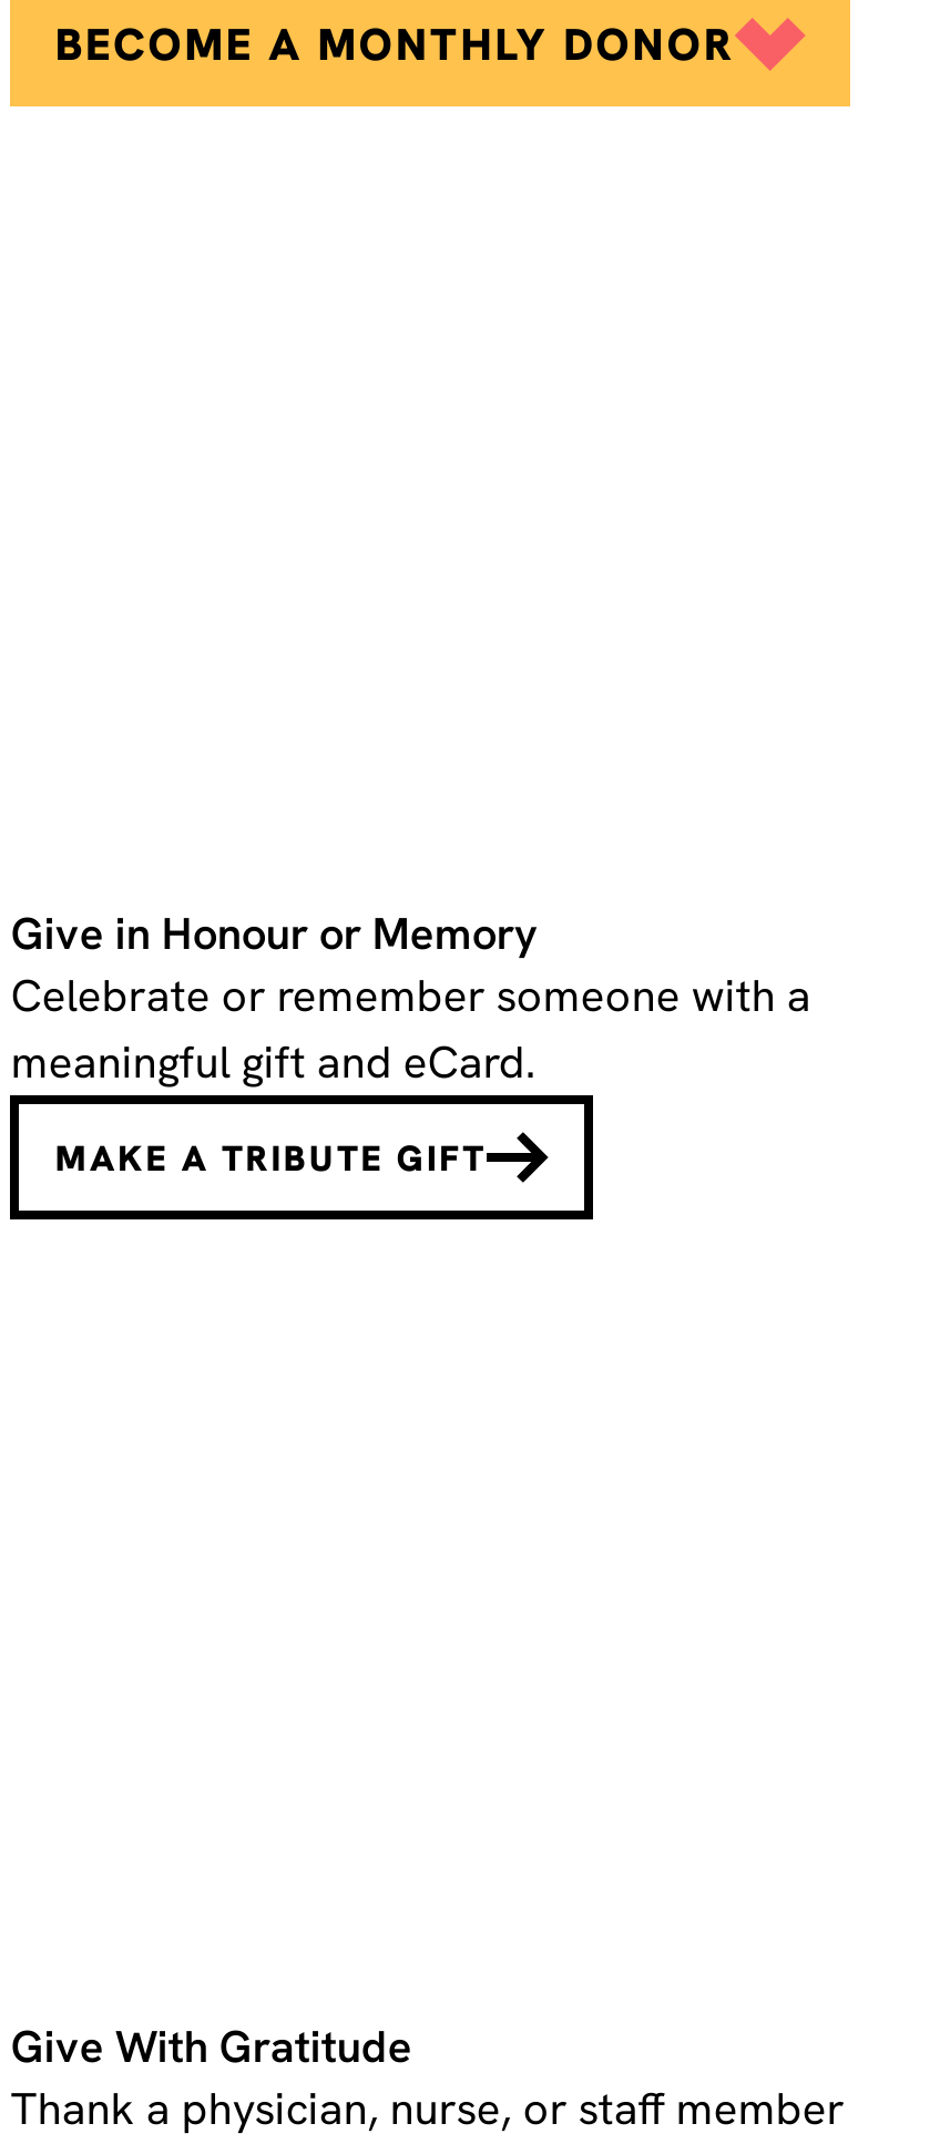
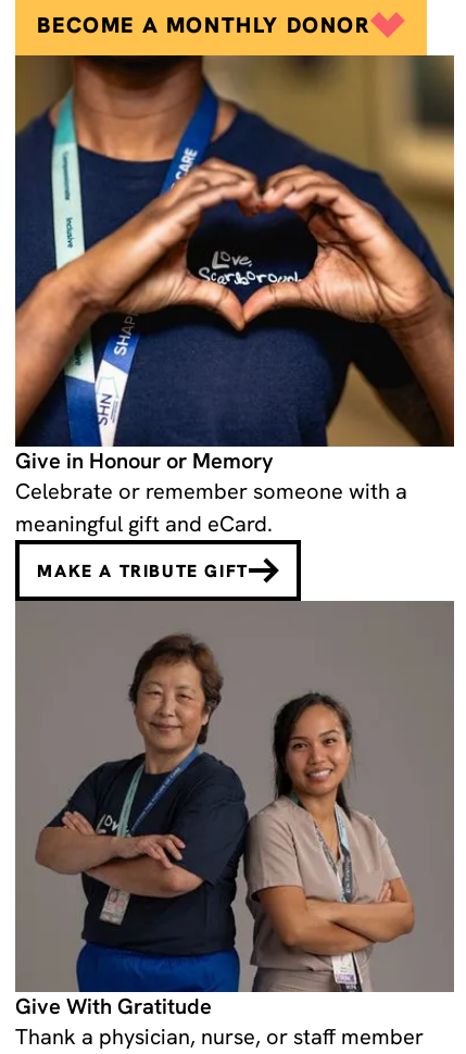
+ [image]

+ [image]
